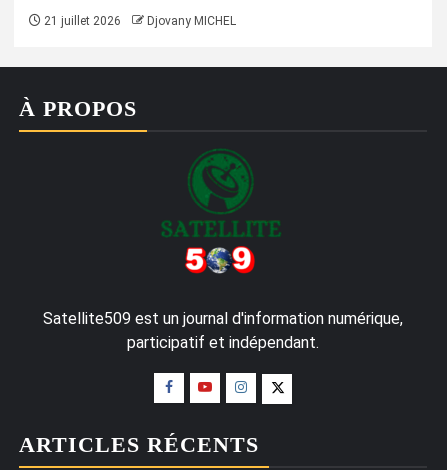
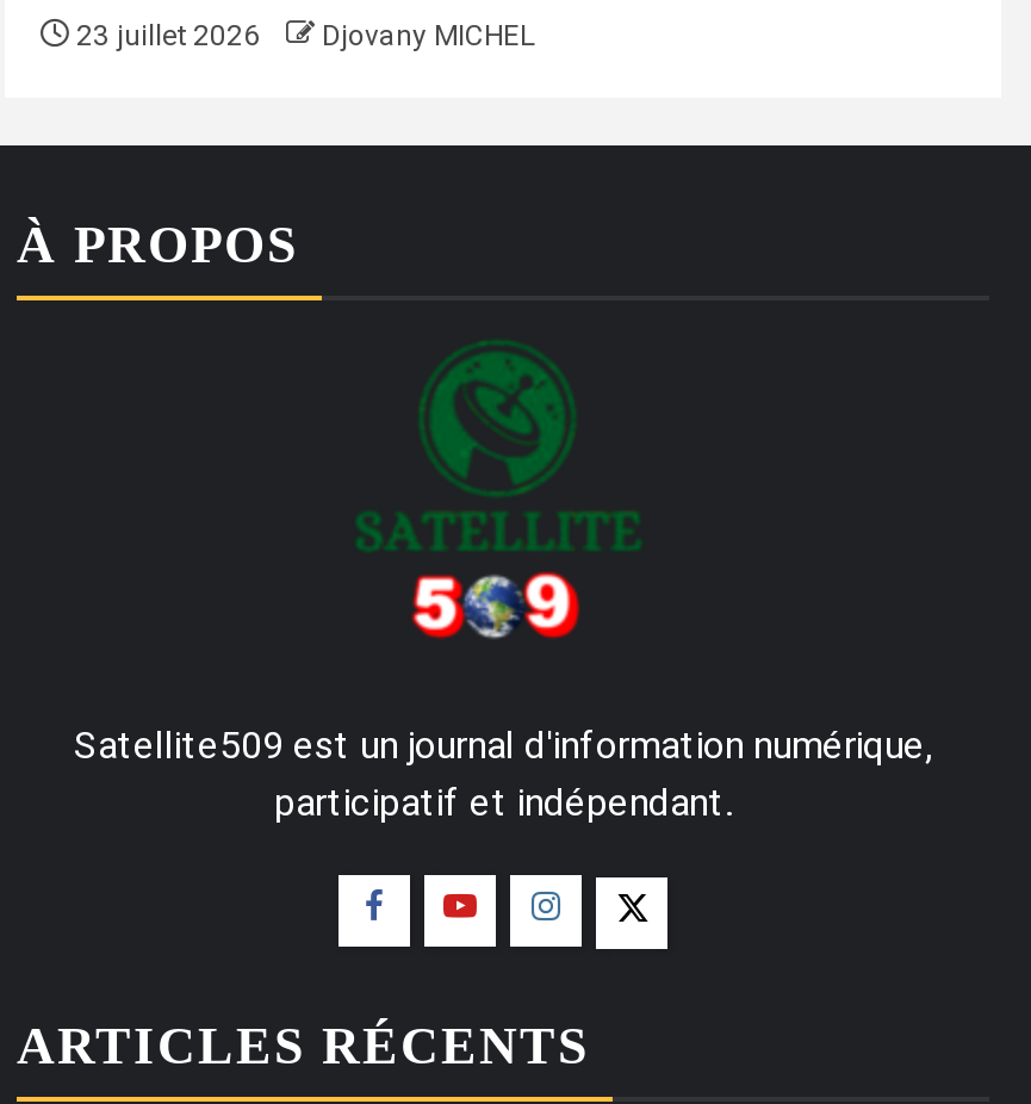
- 21 juillet 2026 Djovany MICHEL
+ 23 juillet 2026 Djovany MICHEL
